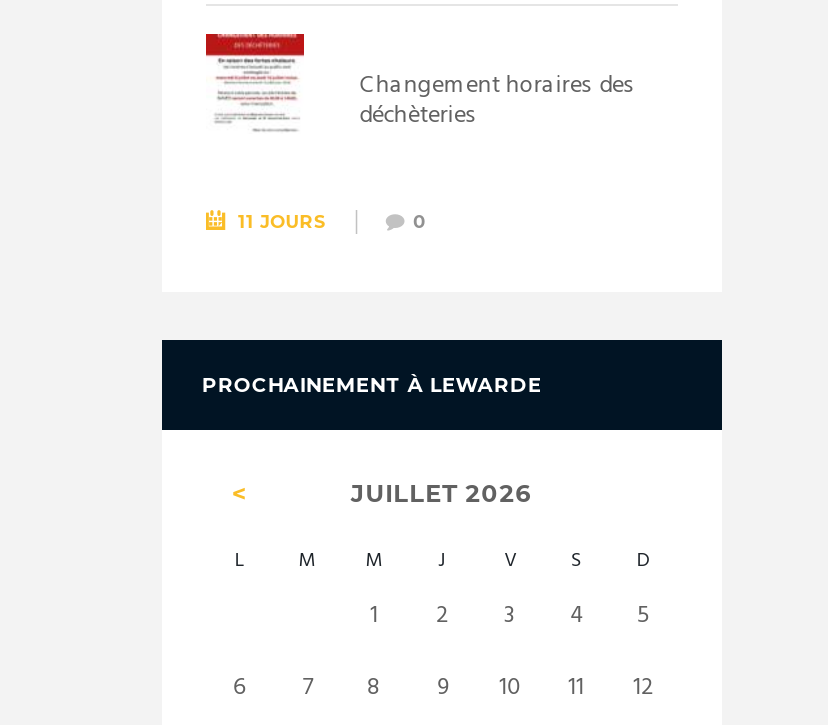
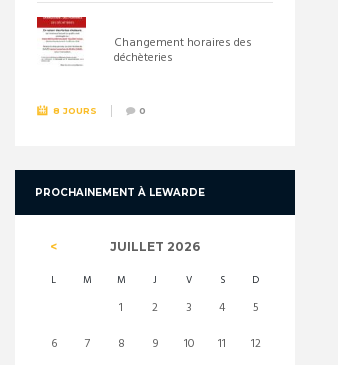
- 11 JOURS
+ 8 JOURS
